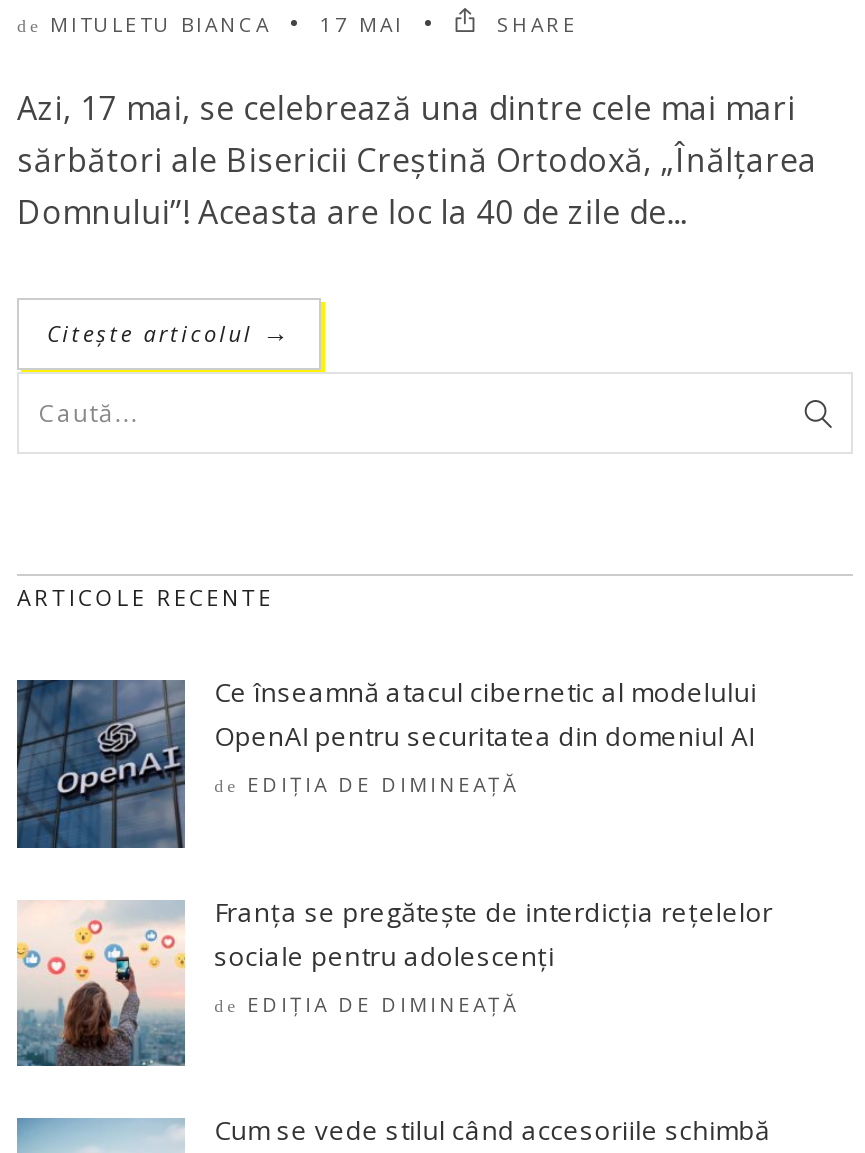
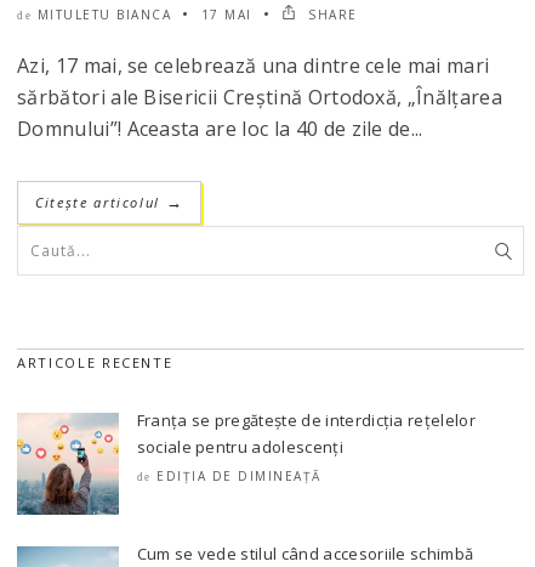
- [image]
- Ce înseamnă atacul cibernetic al modelului
- OpenAI pentru securitatea din domeniul AI
- de EDIȚIA DE DIMINEAȚĂ
